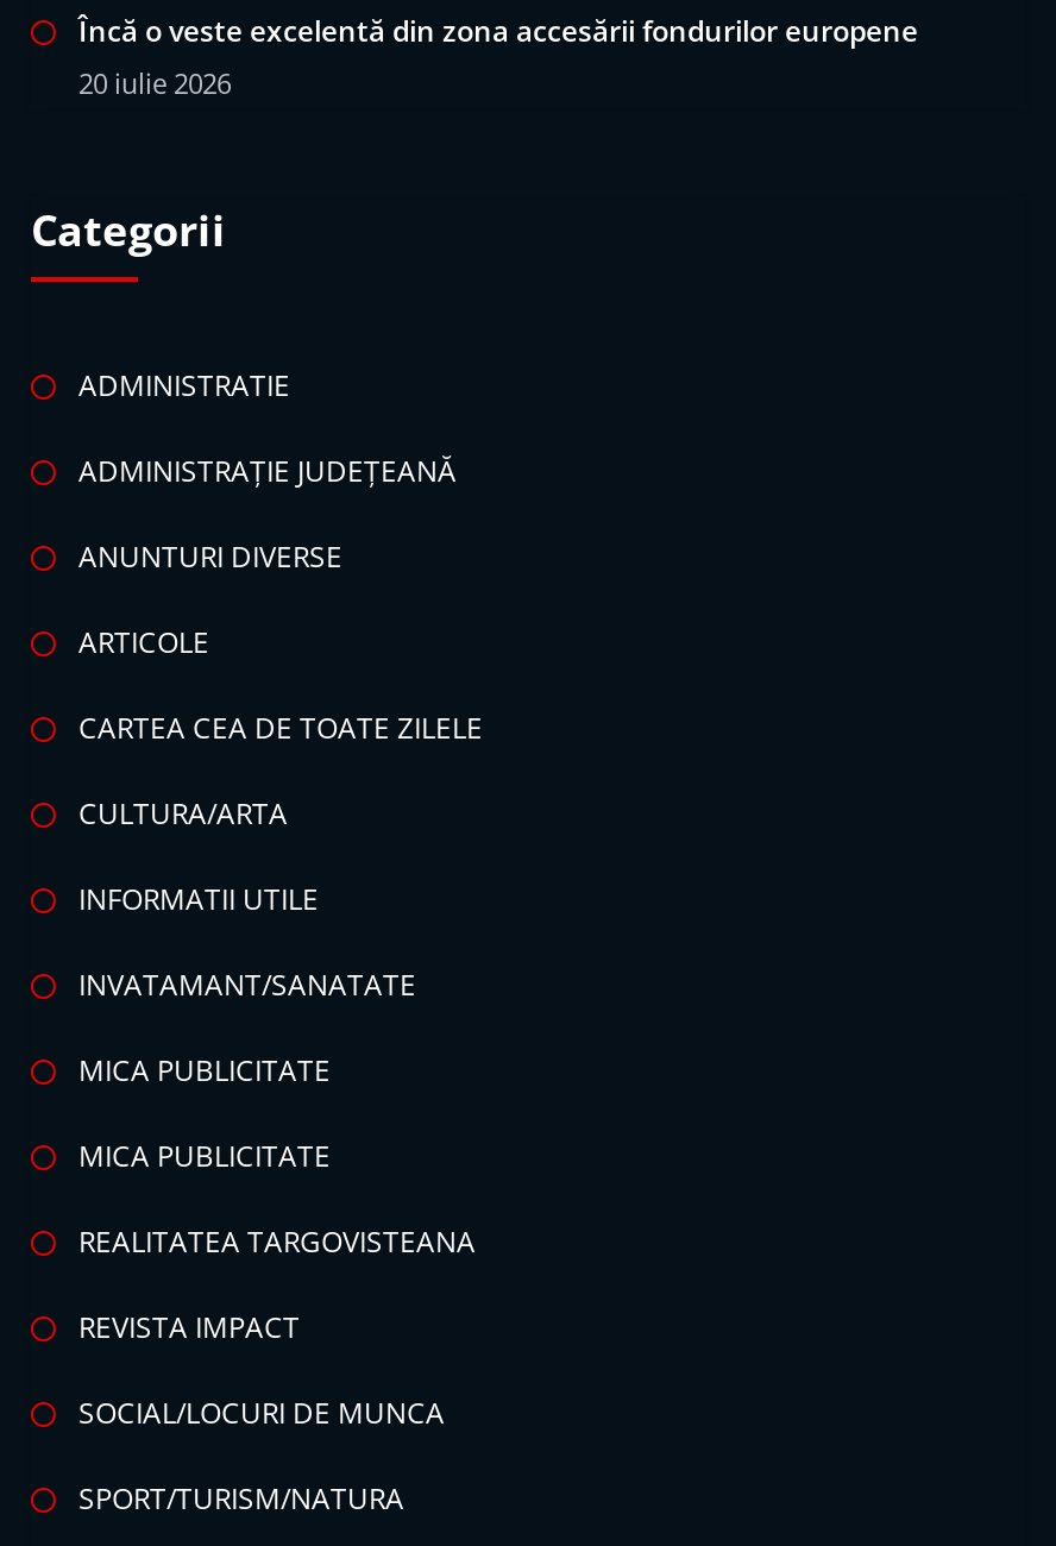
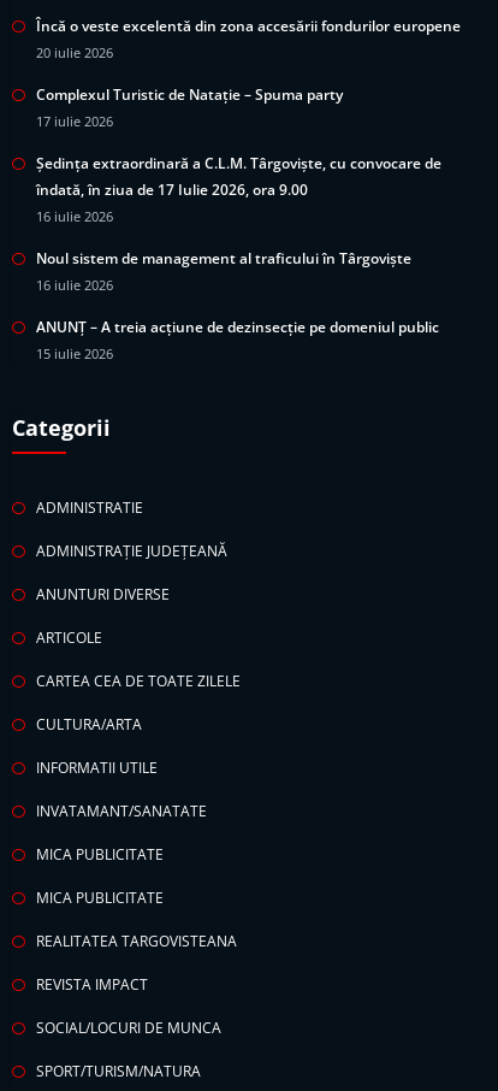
+ Complexul Turistic de Natație – Spuma party
+ 17 iulie 2026
+ Ședința extraordinară a C.L.M. Târgoviște, cu convocare de
+ îndată, în ziua de 17 Iulie 2026, ora 9.00
+ 16 iulie 2026
+ Noul sistem de management al traficului în Târgoviște
+ 16 iulie 2026
+ ANUNȚ – A treia acțiune de dezinsecție pe domeniul public
+ 15 iulie 2026
